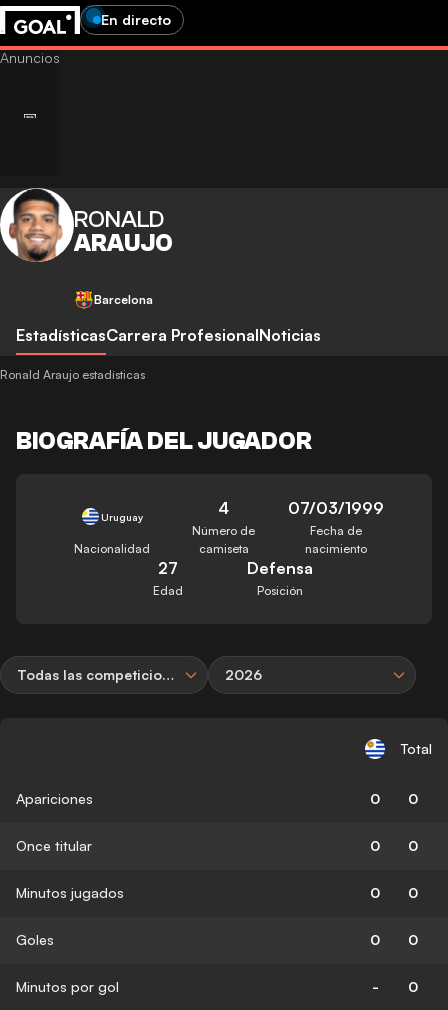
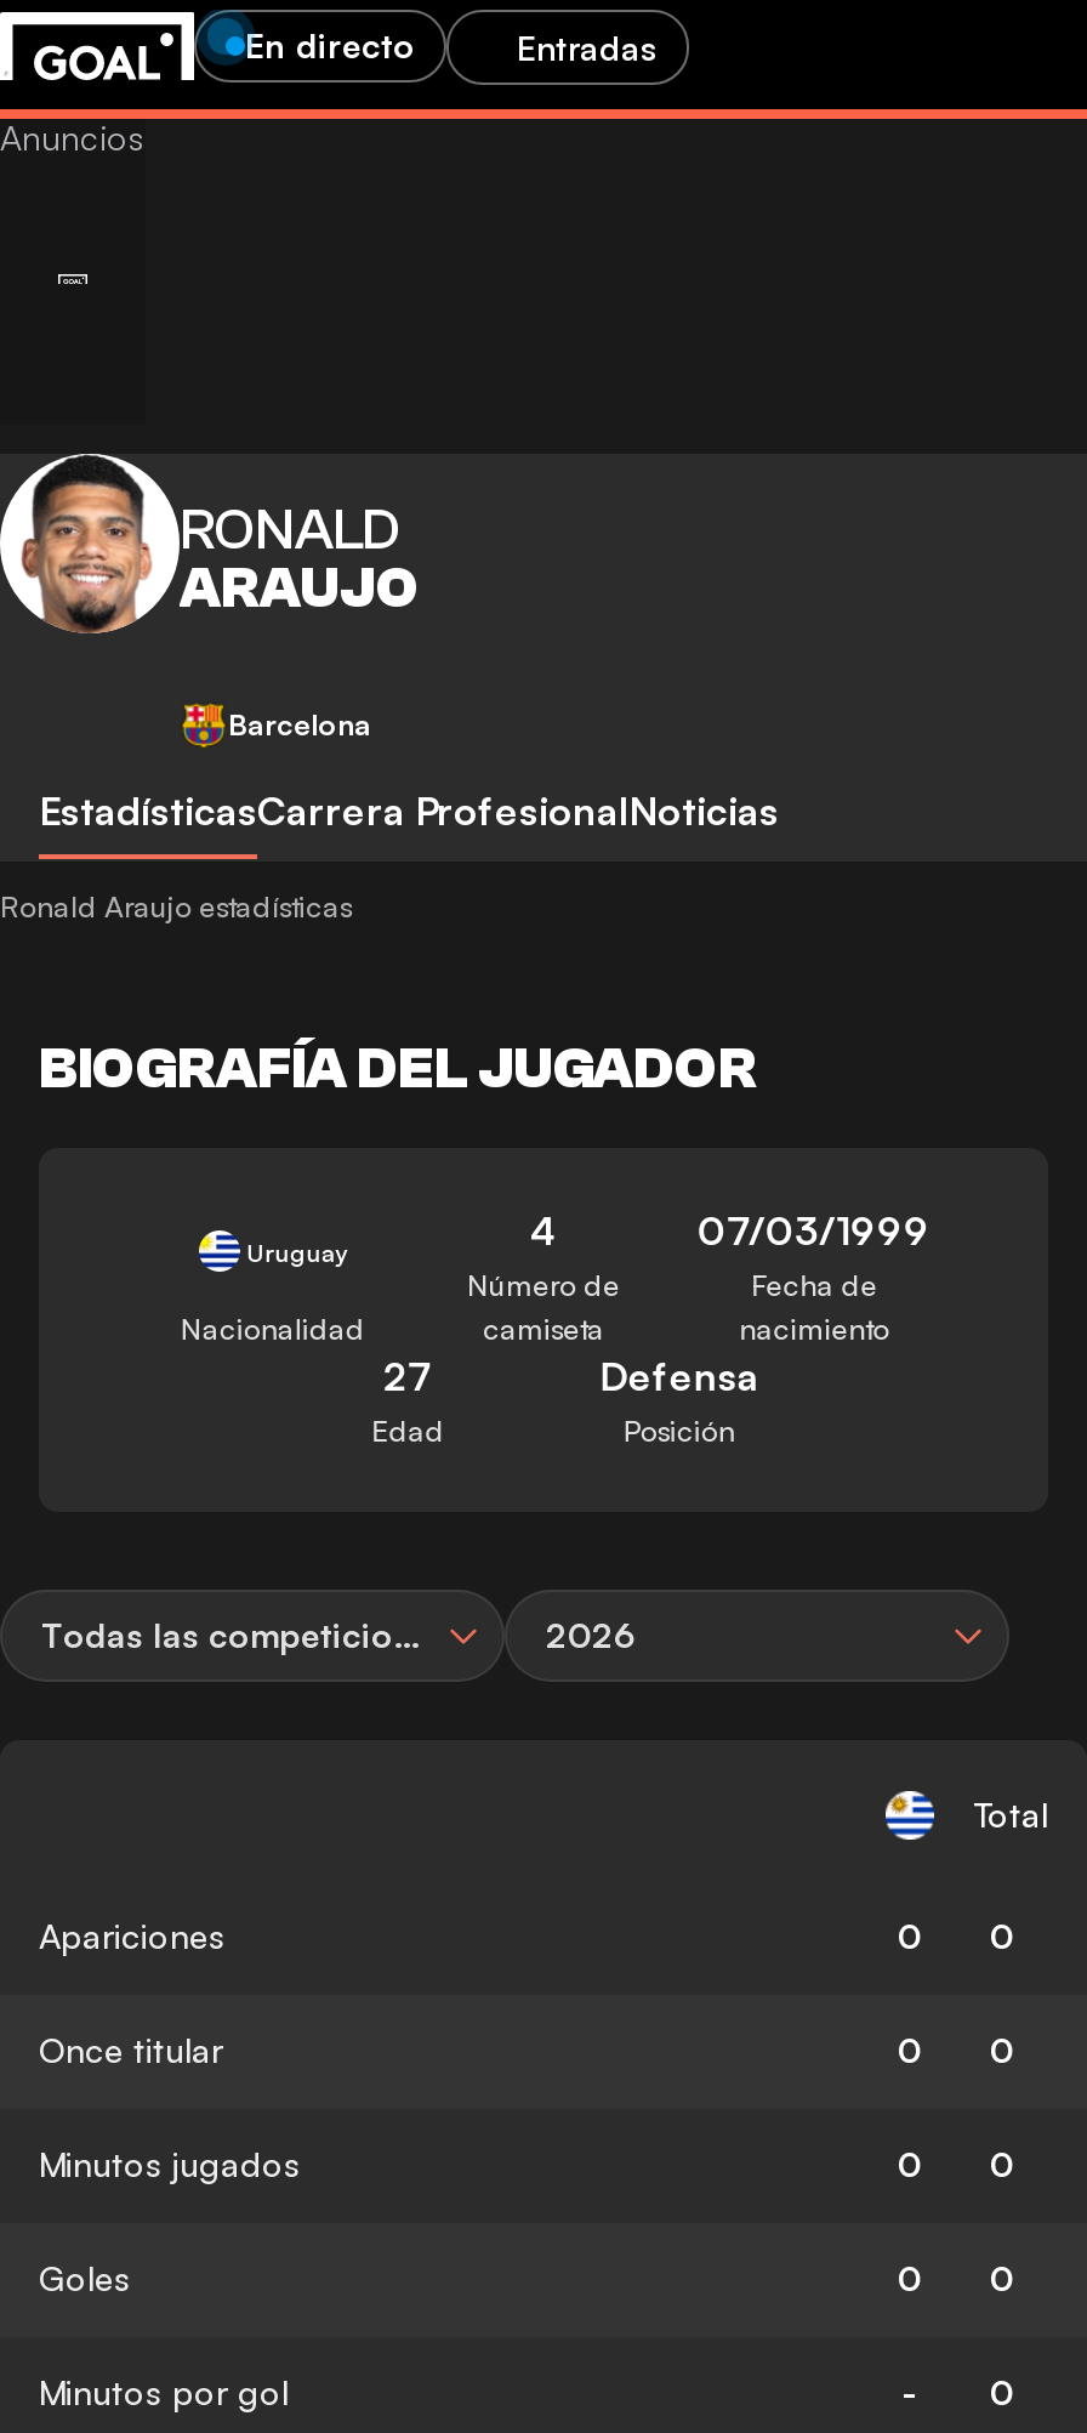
+ Entradas
